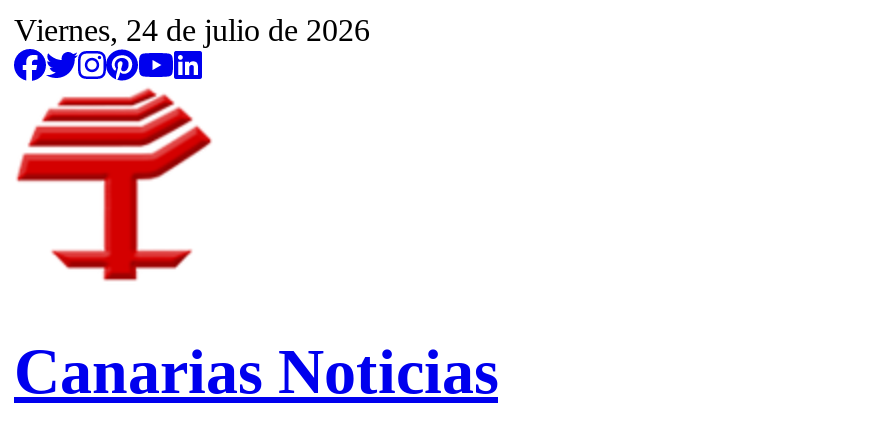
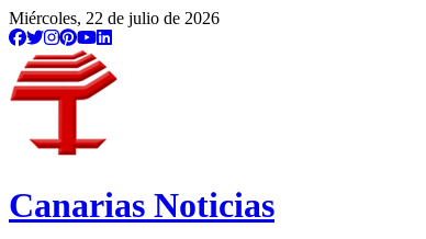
- Viernes, 24 de julio de 2026
+ Miércoles, 22 de julio de 2026
